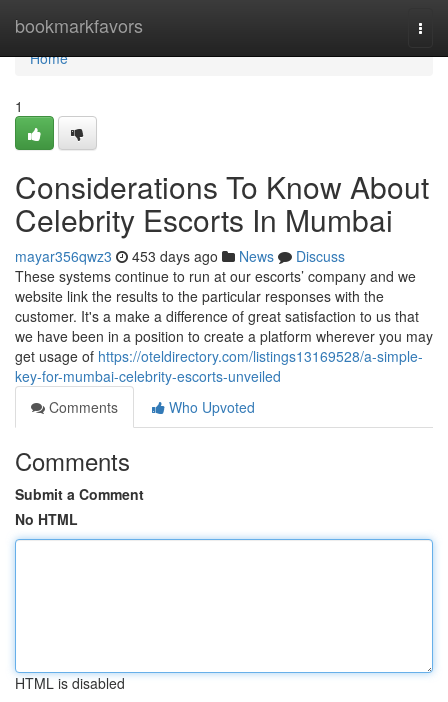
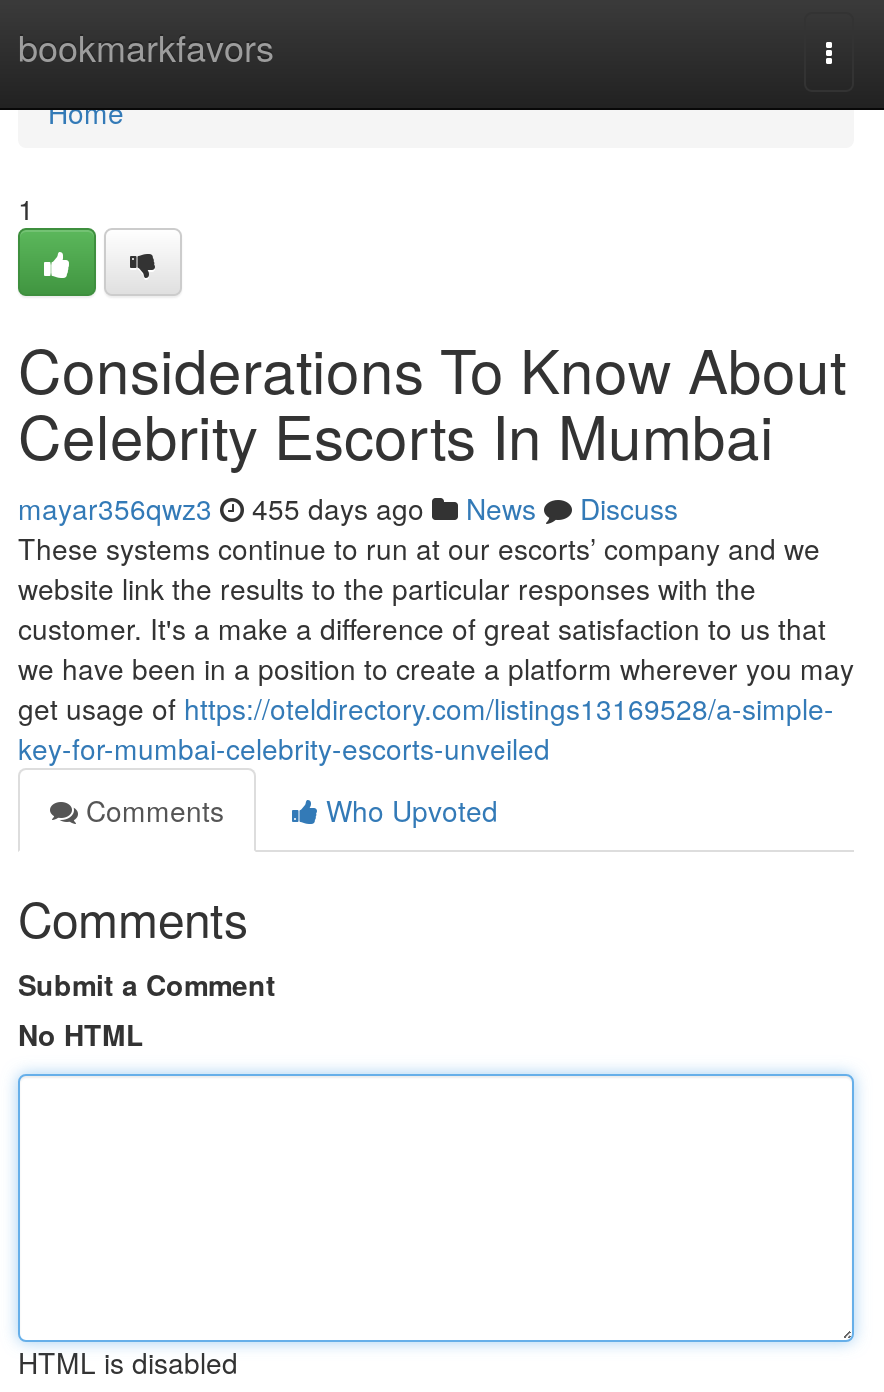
- mayar356qwz3 453 days ago News Discuss
+ mayar356qwz3 455 days ago News Discuss
